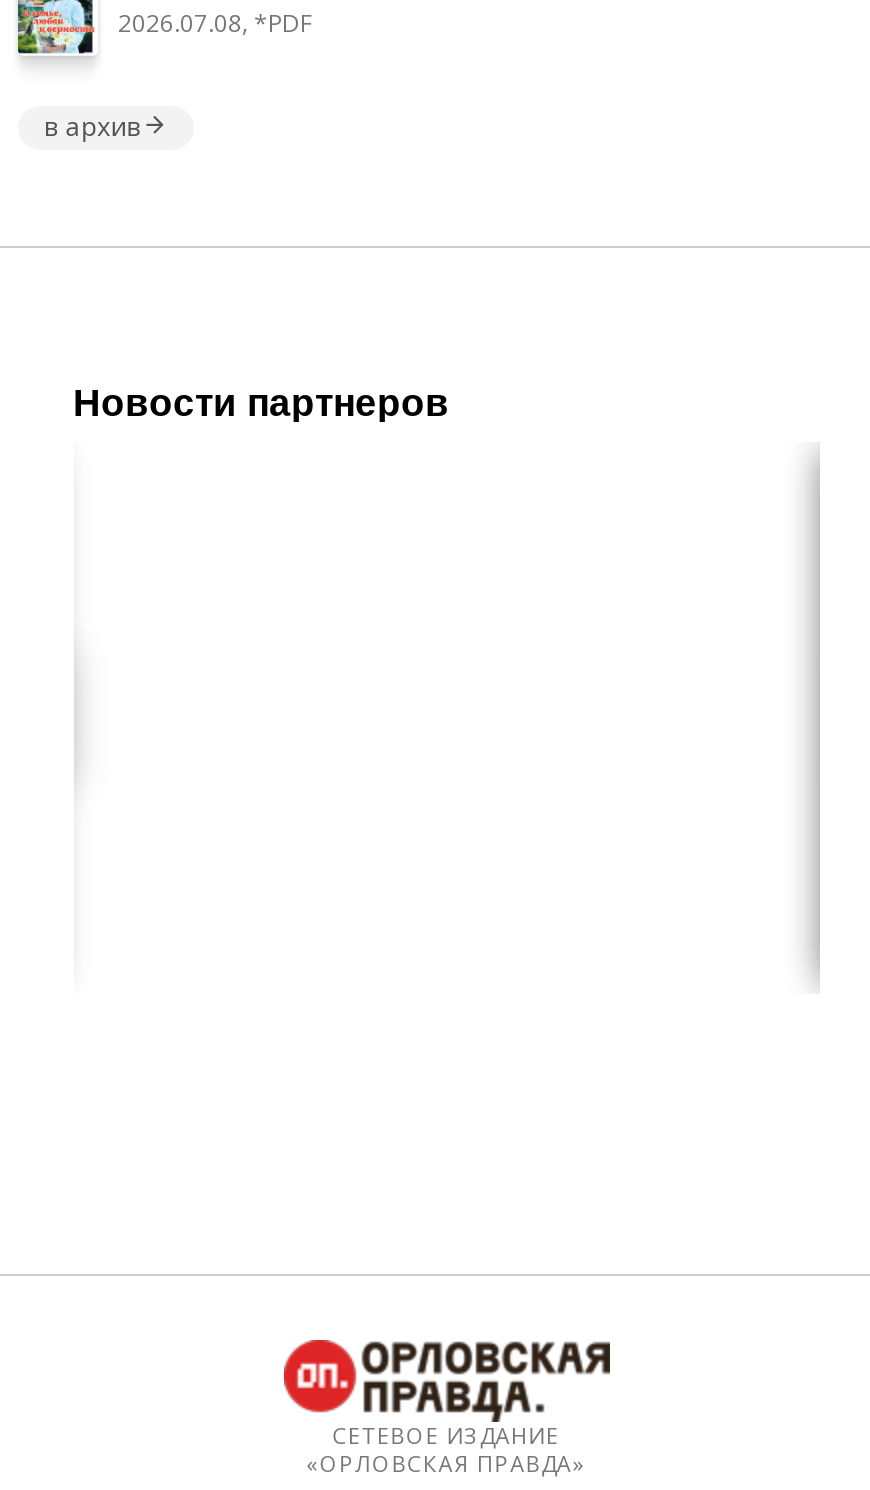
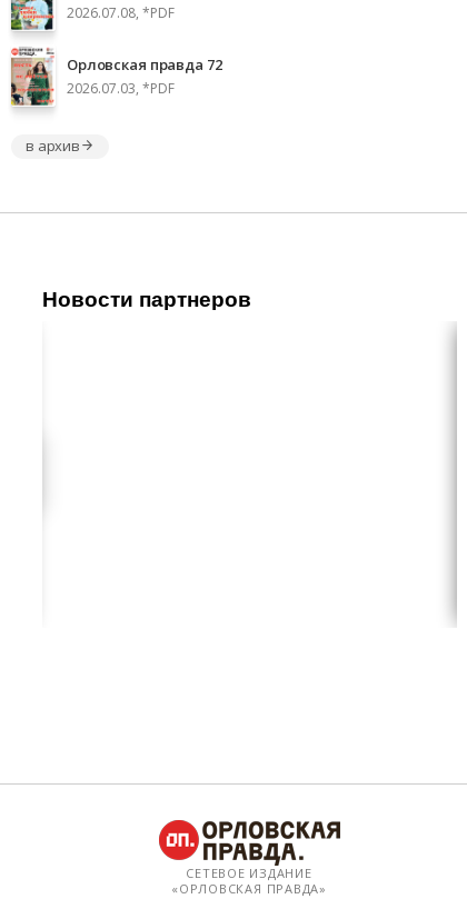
+ [image]
+ Орловская правда 72
+ 2026.07.03, *PDF
